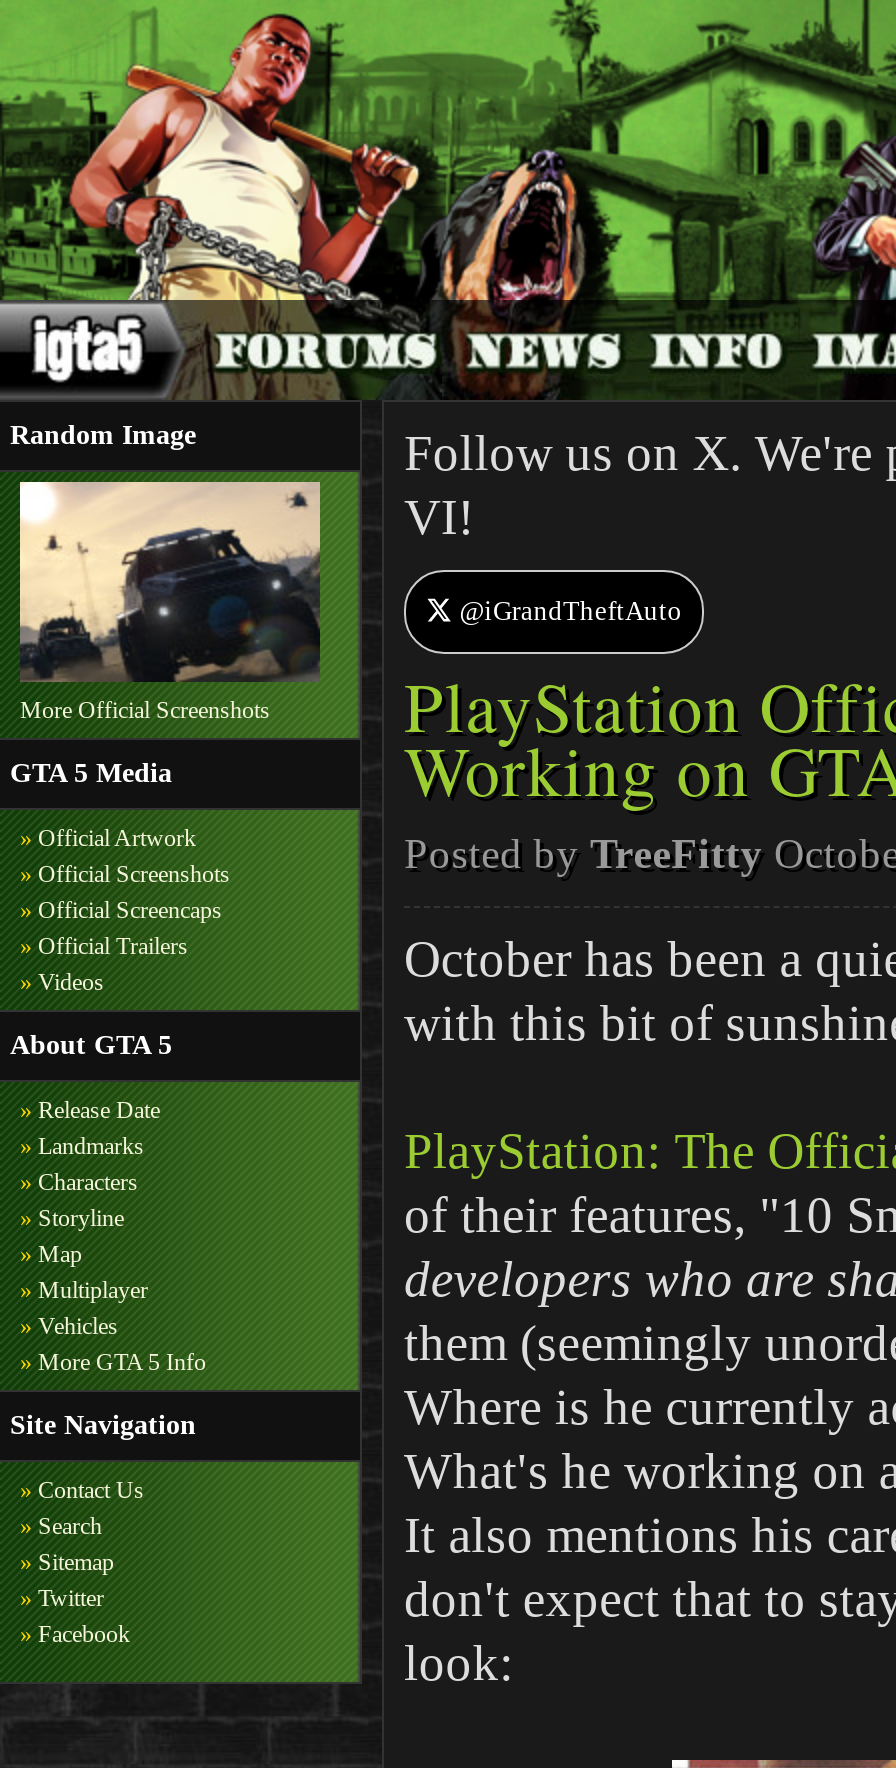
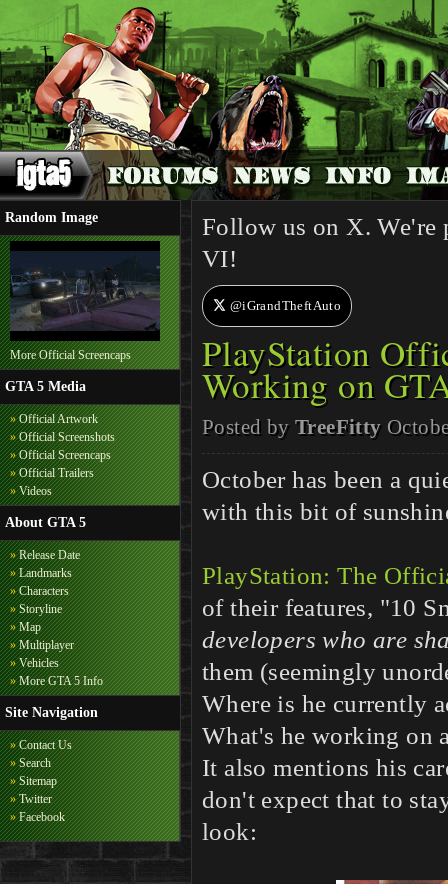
- [image]
- More Official Screenshots
+ [image]
+ More Official Screencaps
